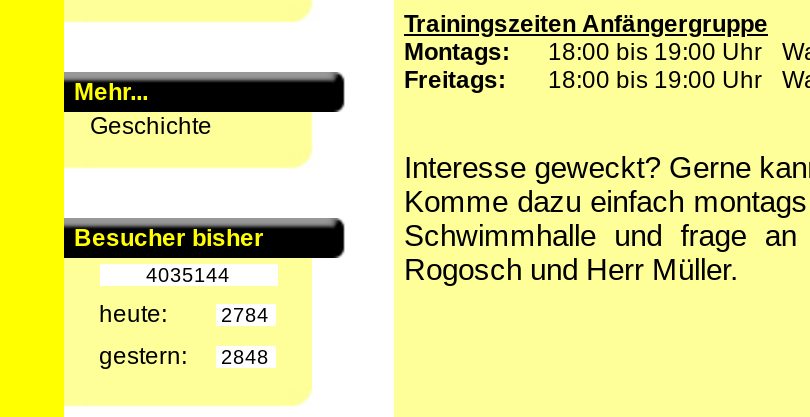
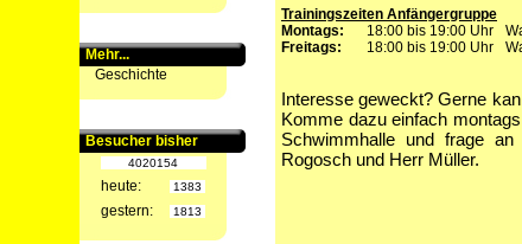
- 4035144
+ 4020154

- 2784
+ 1383

- gestern: 2848
+ gestern: 1813
